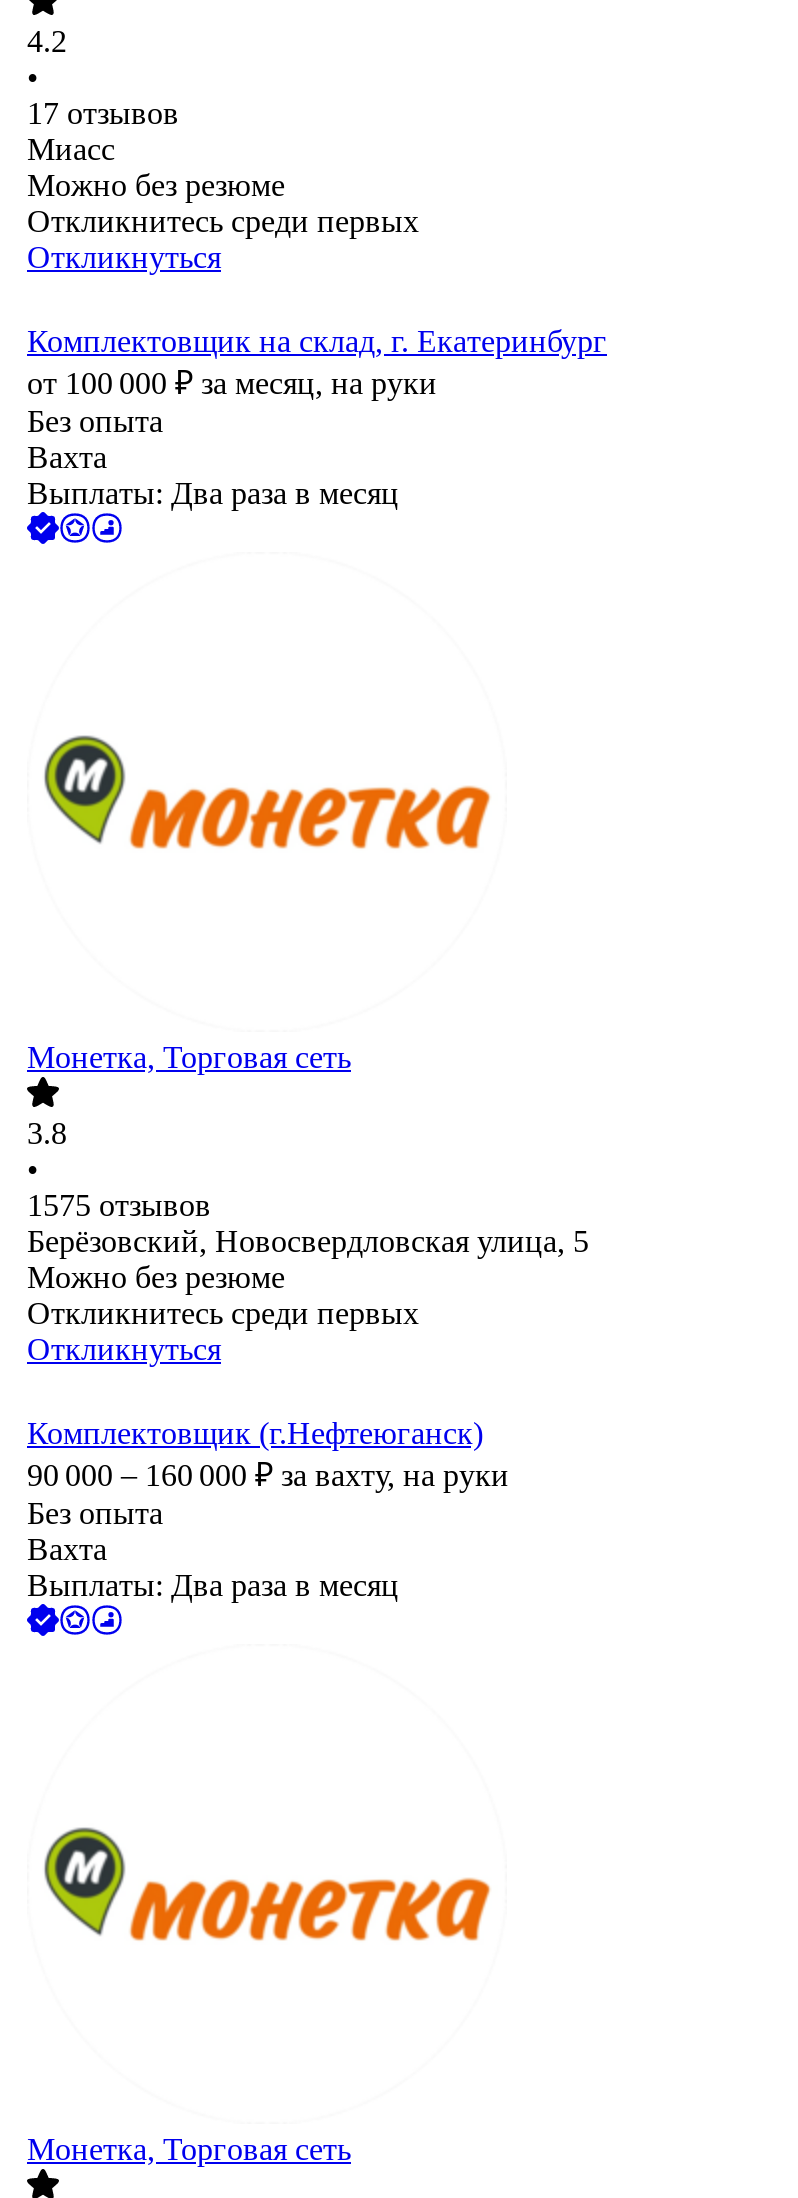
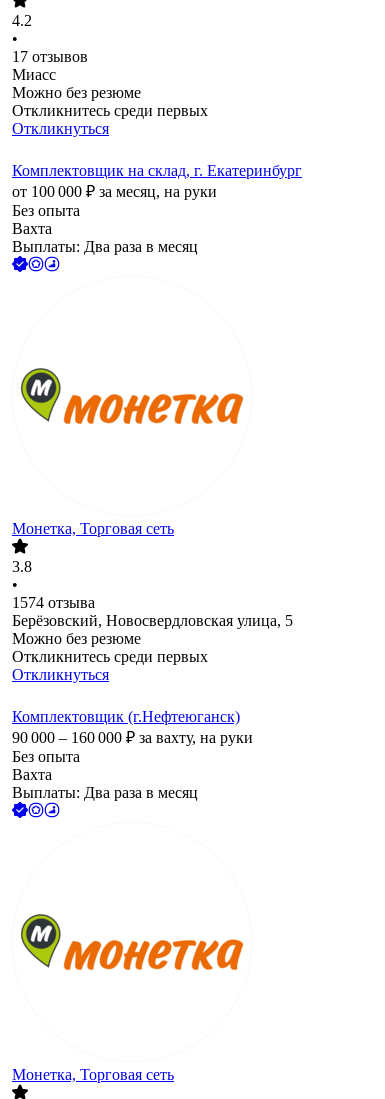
- 1575 отзывов
+ 1574 отзыва
